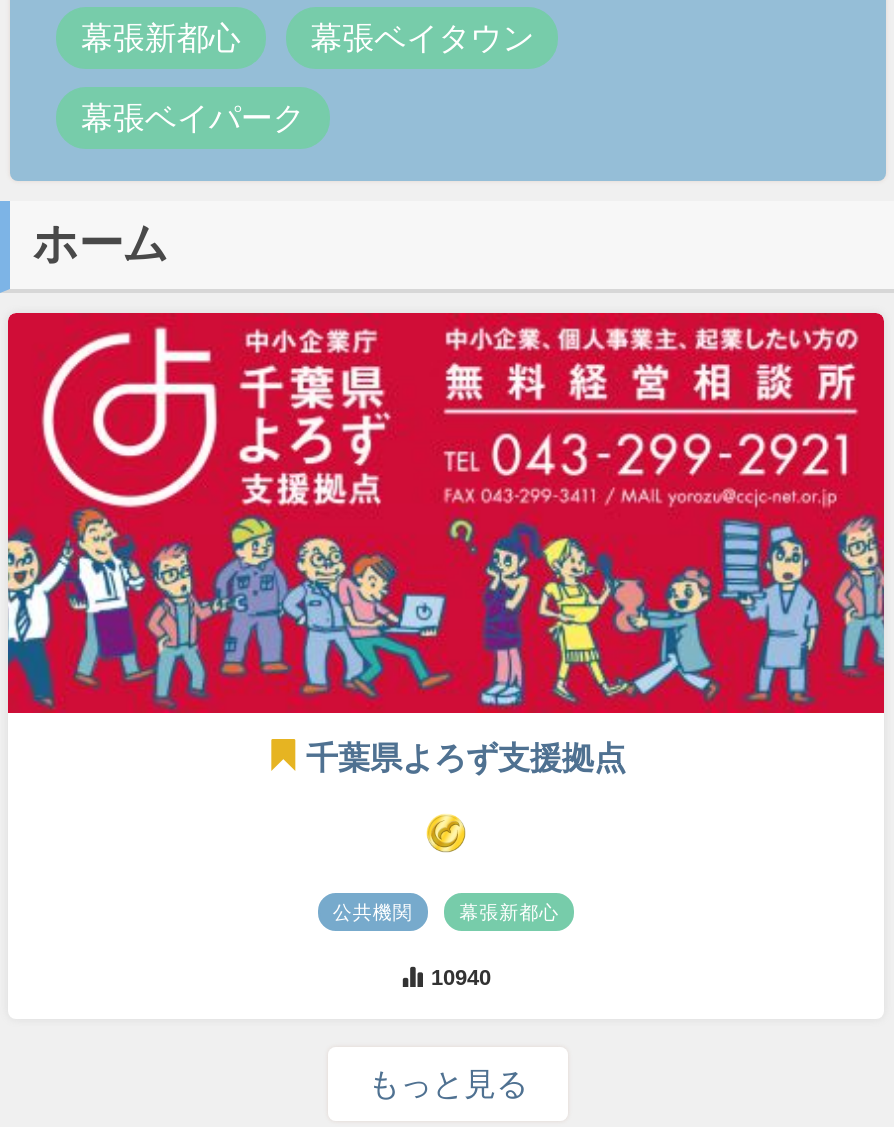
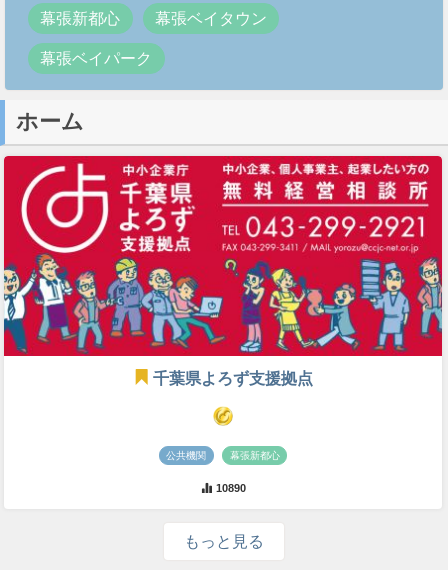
- 10940
+ 10890
